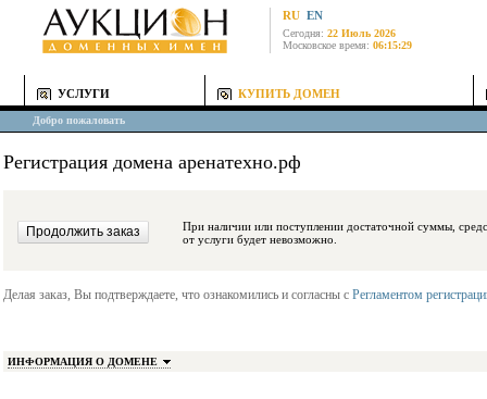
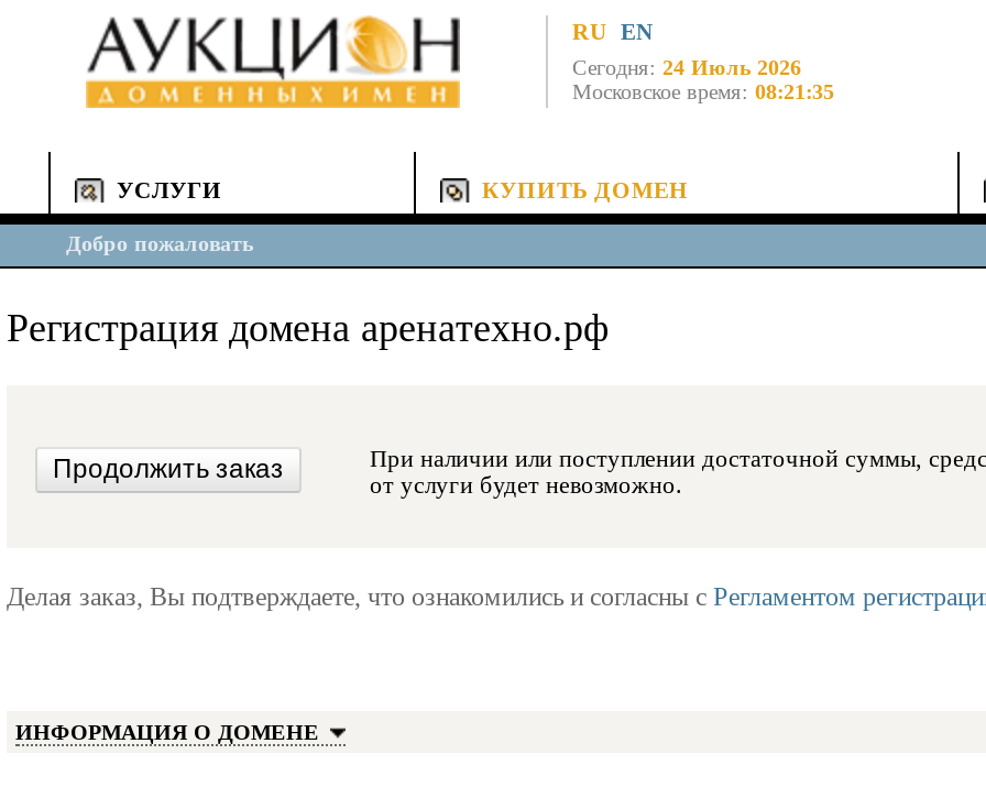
- Сегодня: 22 Июль 2026
+ Сегодня: 24 Июль 2026

- Московское время: 06:15:29
+ Московское время: 08:21:35
